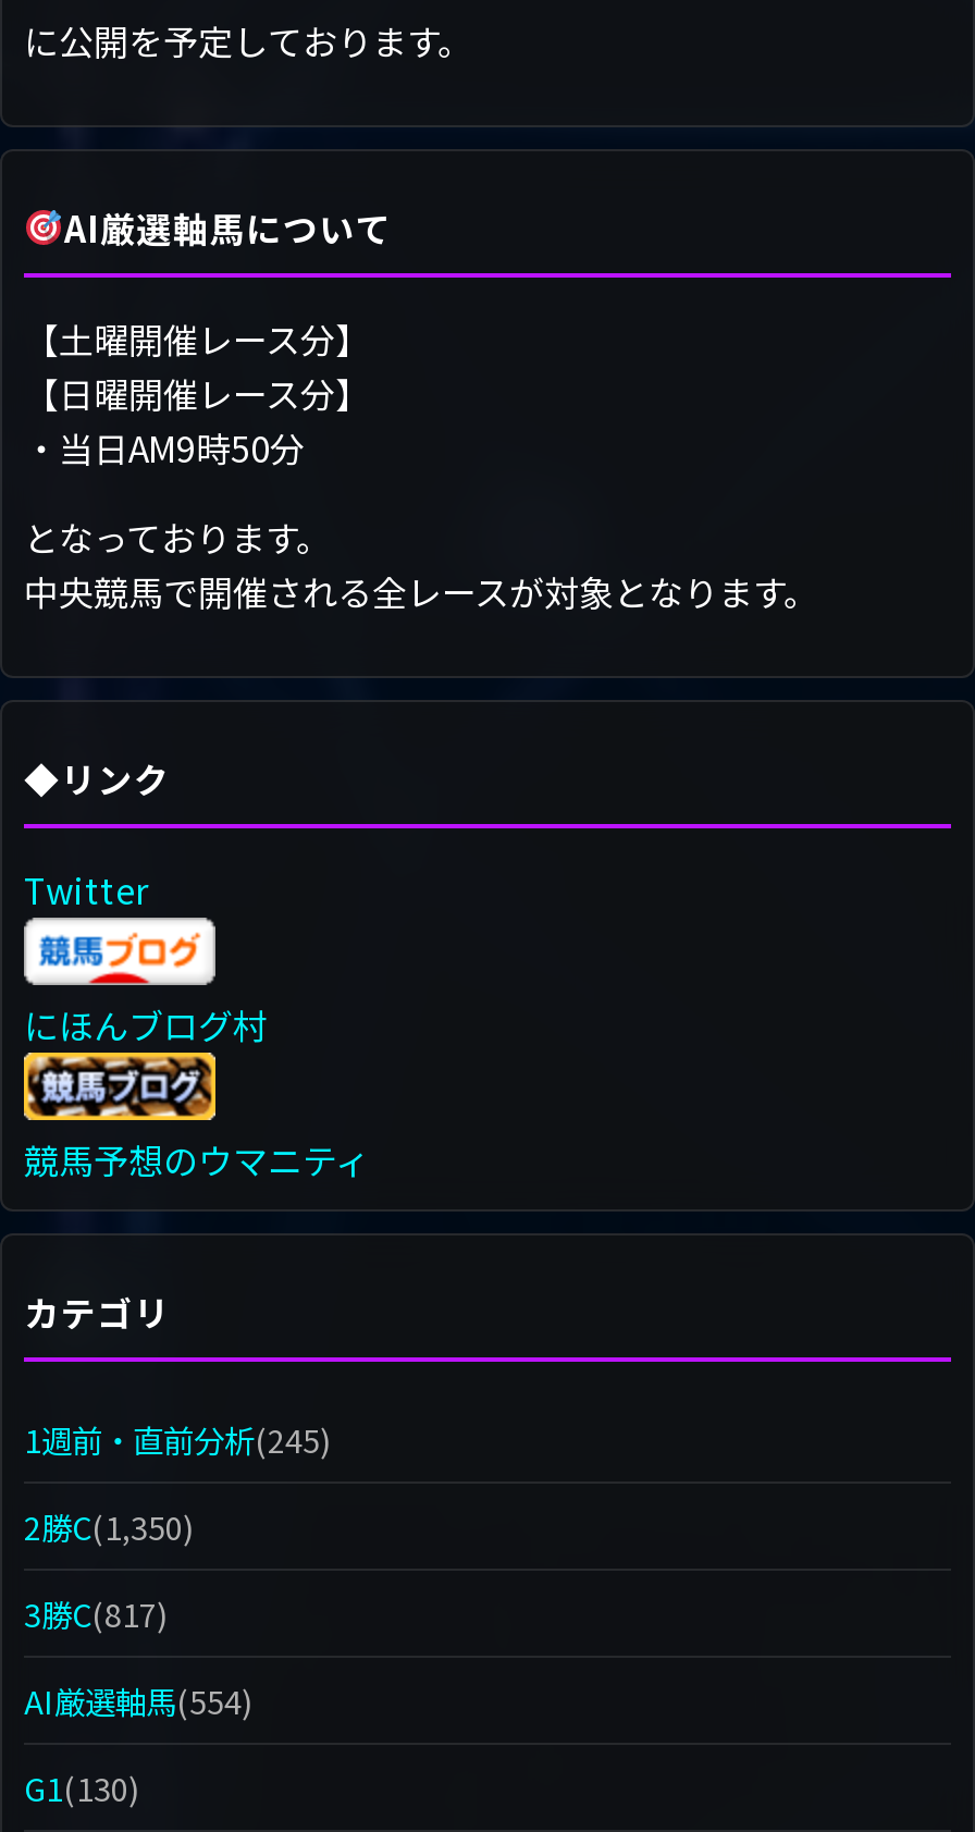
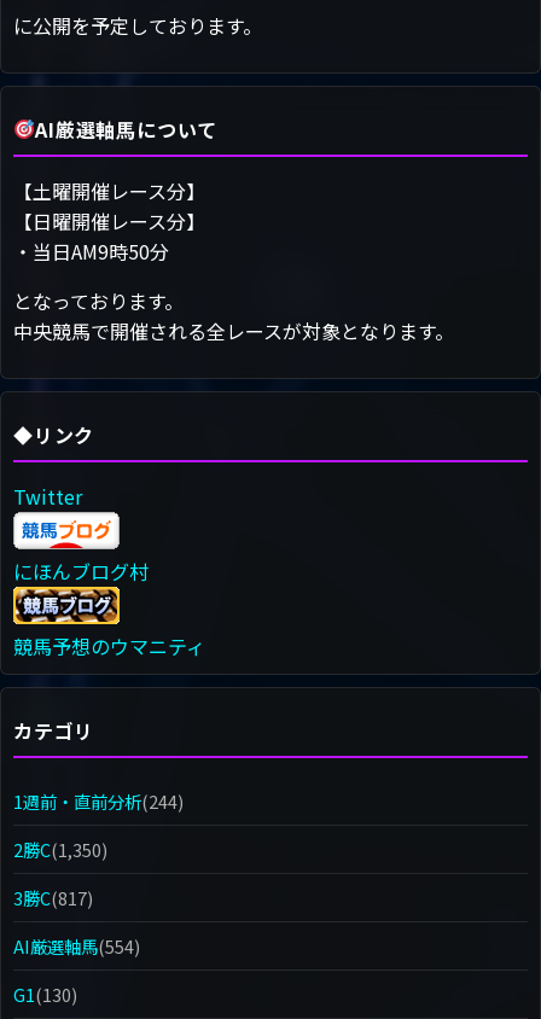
- 1週前・直前分析(245)
+ 1週前・直前分析(244)
